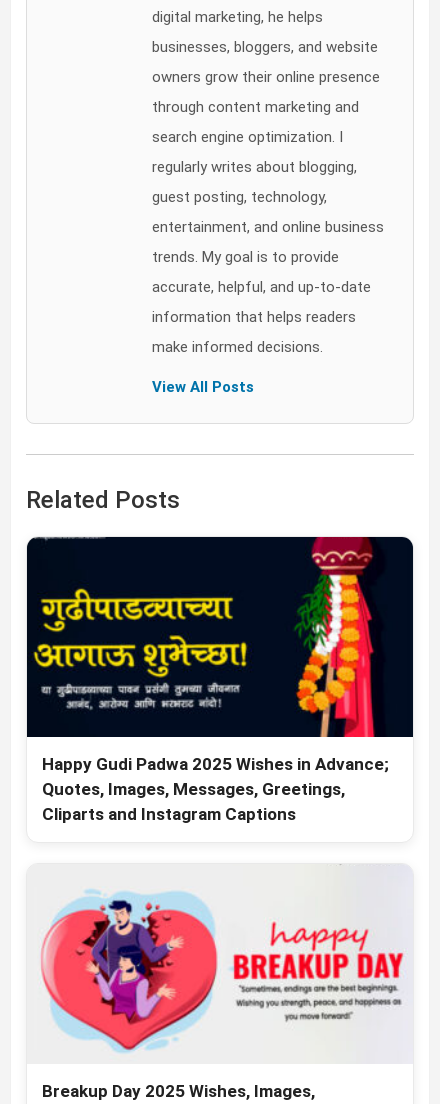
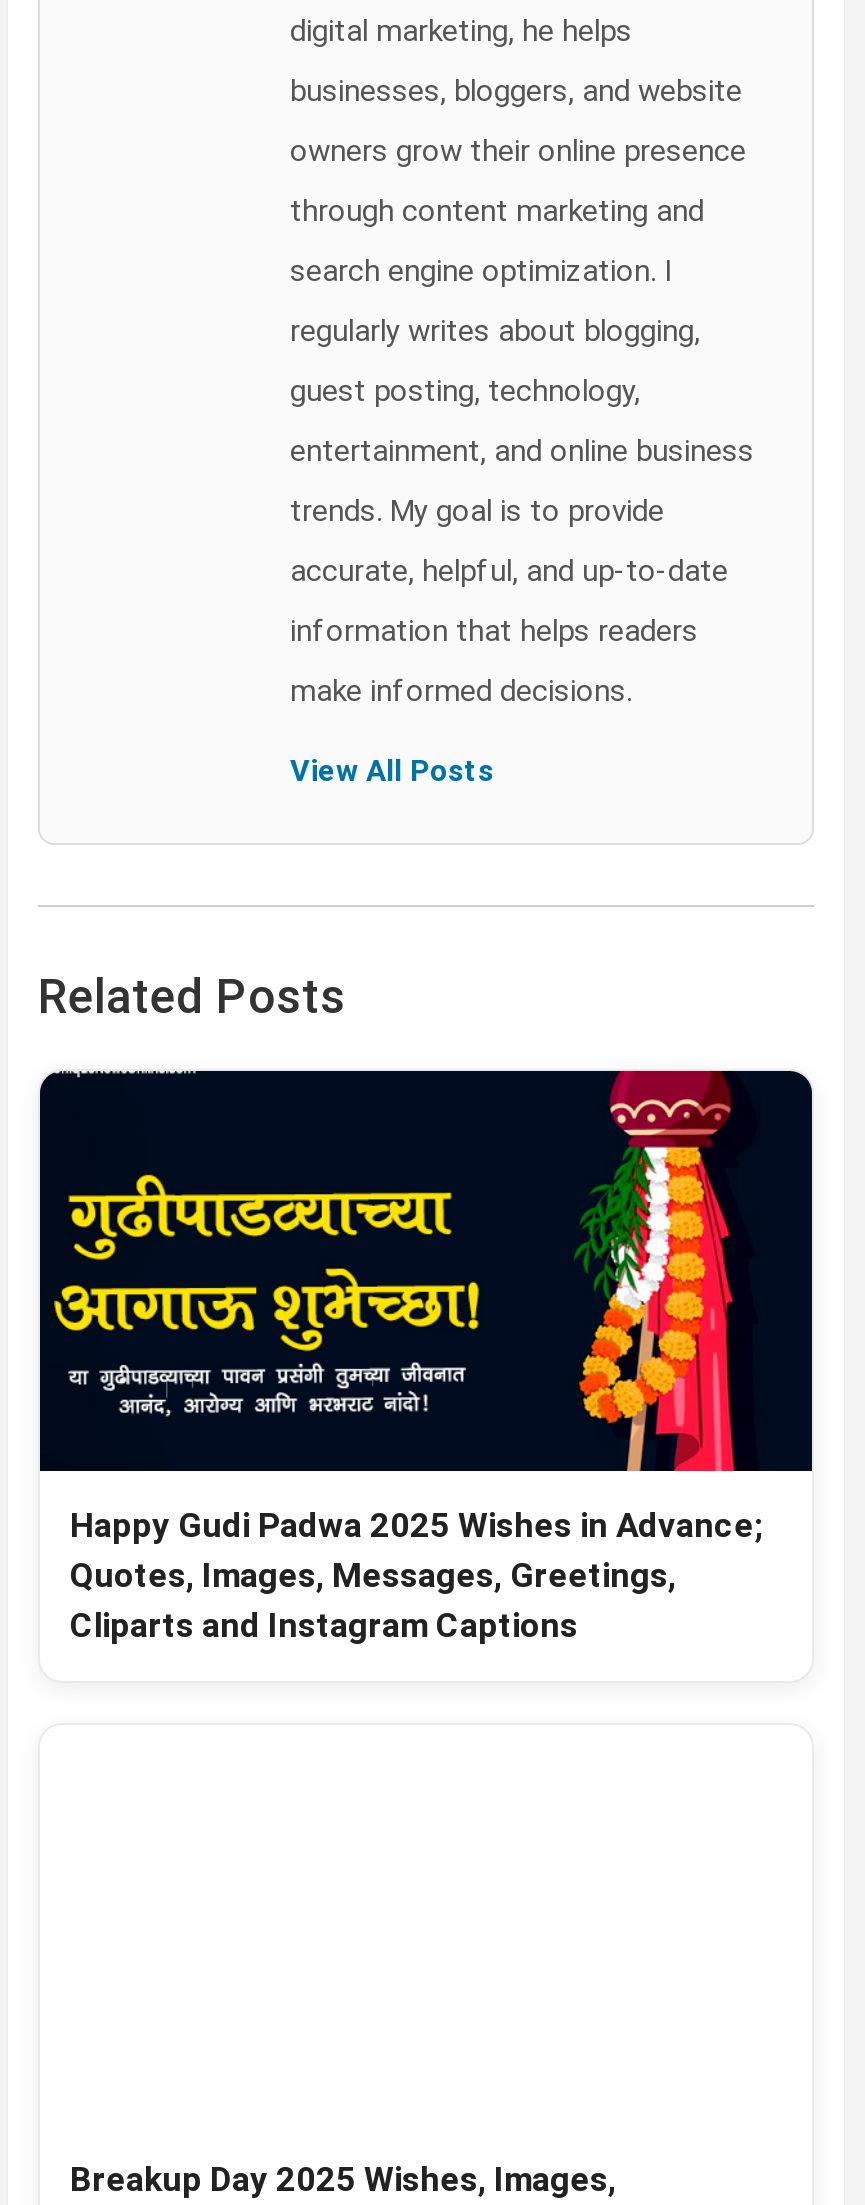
- [image]

- [image]
